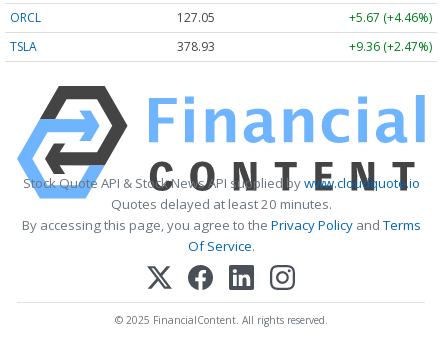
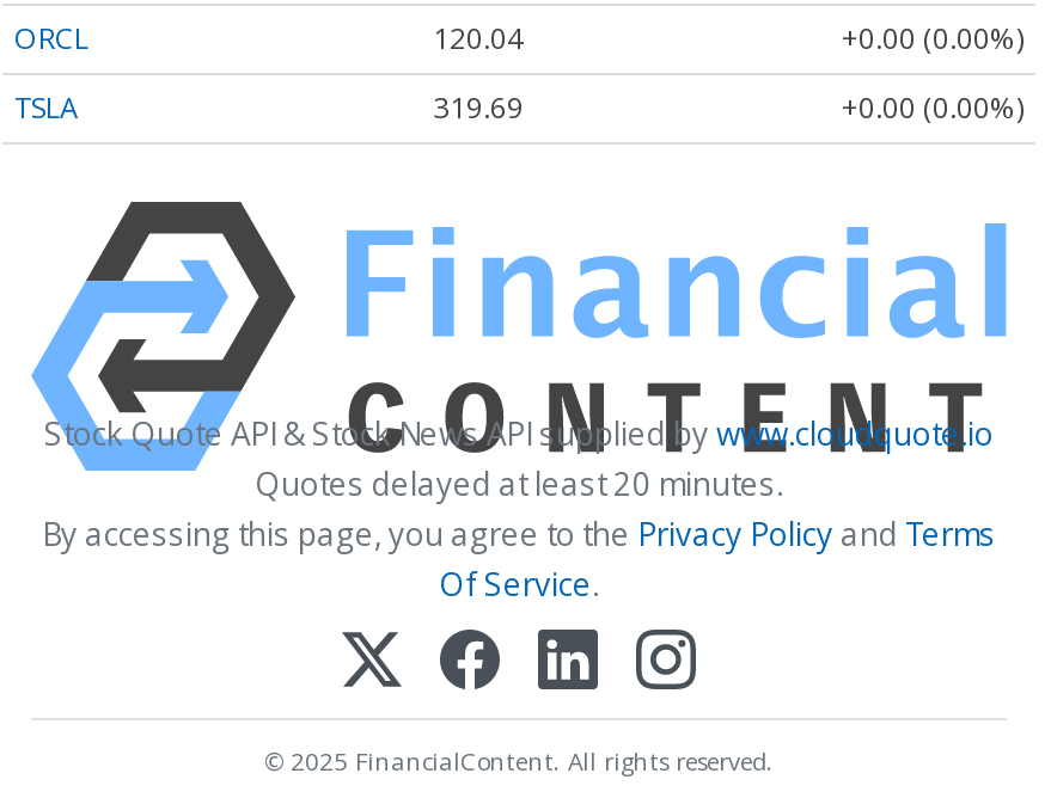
- 127.05
+ 120.04

- +5.67 (+4.46%)
+ +0.00 (0.00%)

- 378.93
+ 319.69

- +9.36 (+2.47%)
+ +0.00 (0.00%)
